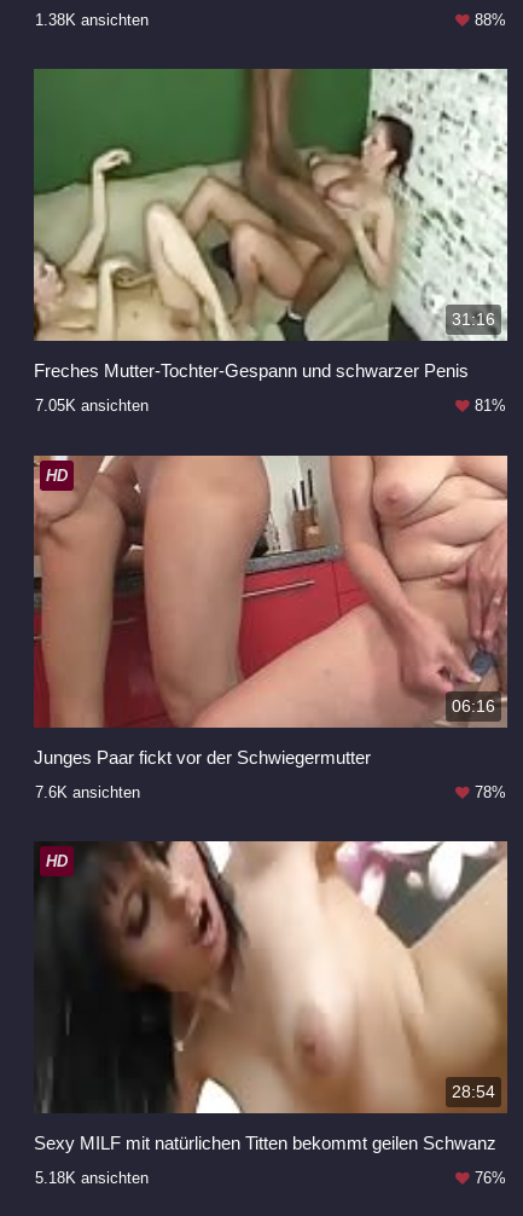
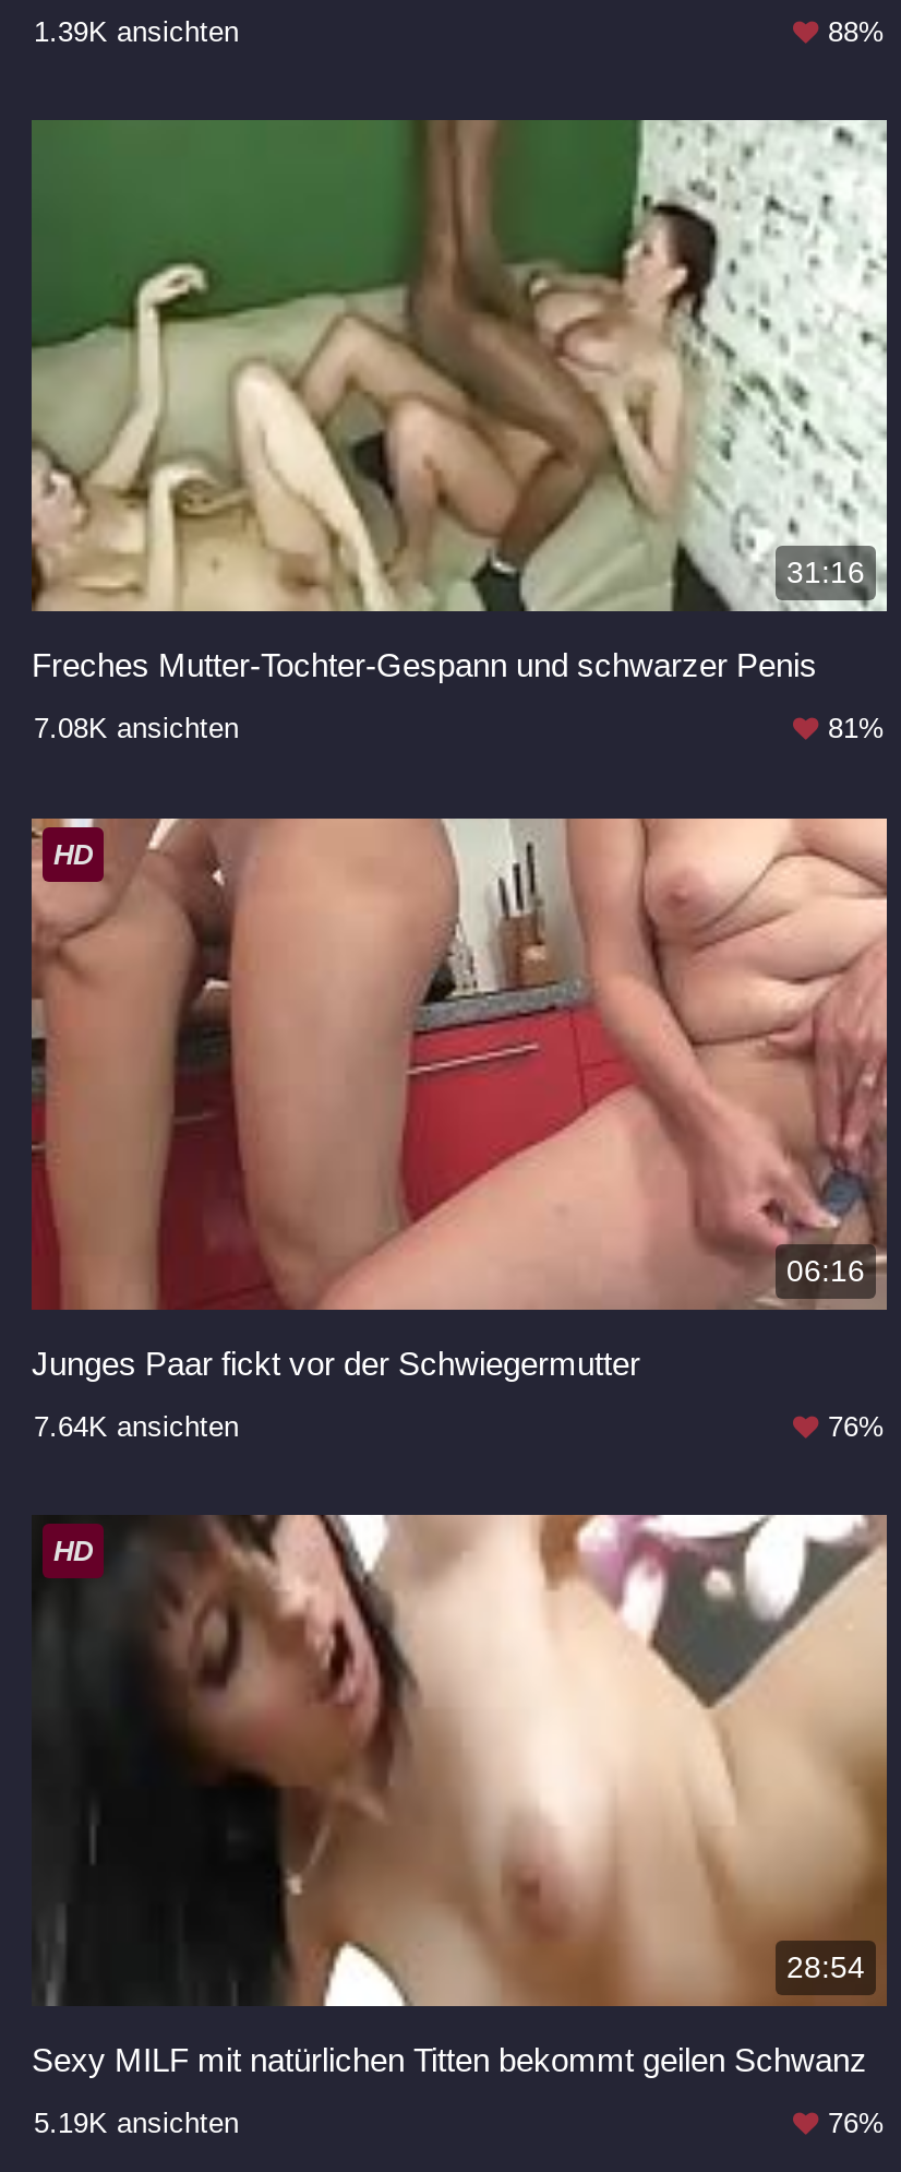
- 1.38K ansichten
+ 1.39K ansichten

- 7.05K ansichten
+ 7.08K ansichten

- 7.6K ansichten
+ 7.64K ansichten

- 78%
+ 76%

- 5.18K ansichten
+ 5.19K ansichten
